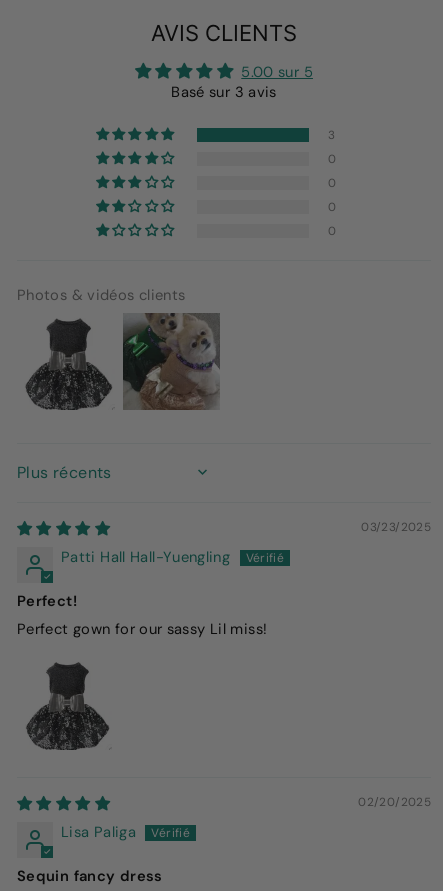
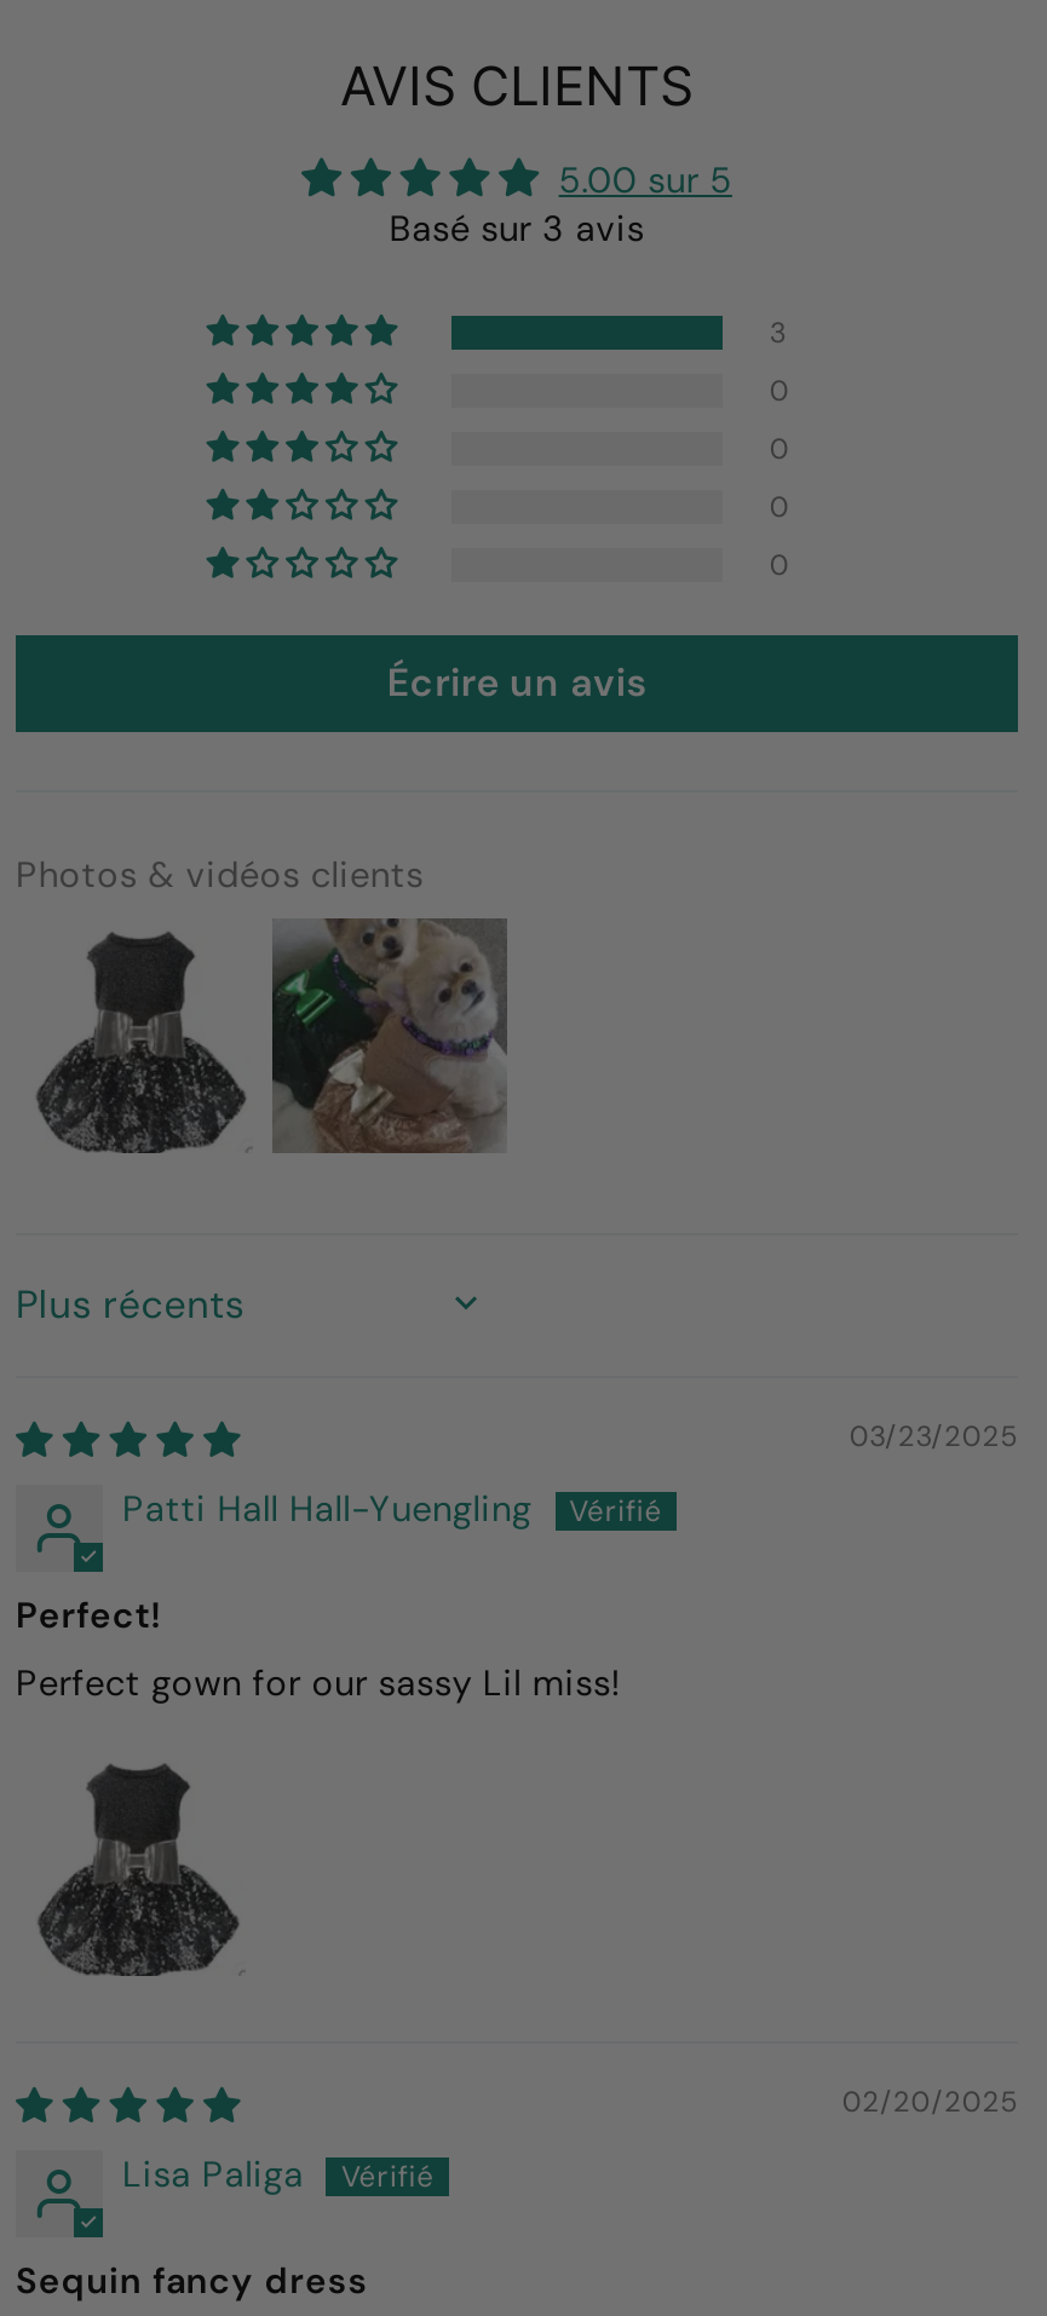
+ Écrire un avis
